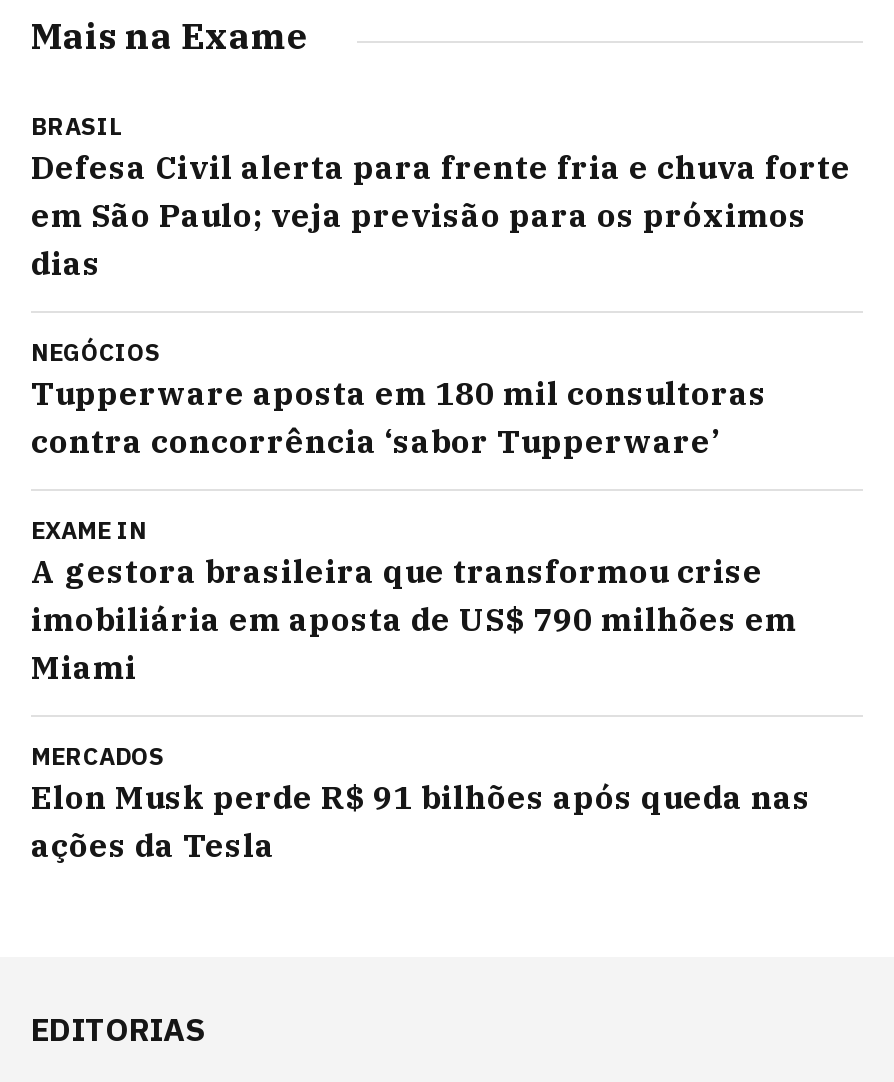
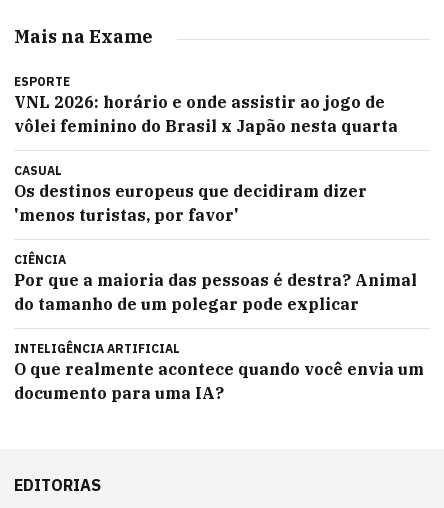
- BRASIL
- Defesa Civil alerta para frente fria e chuva forte
- em São Paulo; veja previsão para os próximos
- dias
+ ESPORTE
+ VNL 2026: horário e onde assistir ao jogo de
+ vôlei feminino do Brasil x Japão nesta quarta

- NEGÓCIOS
- Tupperware aposta em 180 mil consultoras
- contra concorrência ‘sabor Tupperware’
+ CASUAL
+ Os destinos europeus que decidiram dizer
+ 'menos turistas, por favor'

- EXAME IN
- A gestora brasileira que transformou crise
- imobiliária em aposta de US$ 790 milhões em
- Miami
+ CIÊNCIA
+ Por que a maioria das pessoas é destra? Animal
+ do tamanho de um polegar pode explicar

- MERCADOS
- Elon Musk perde R$ 91 bilhões após queda nas
- ações da Tesla
+ INTELIGÊNCIA ARTIFICIAL
+ O que realmente acontece quando você envia um
+ documento para uma IA?
